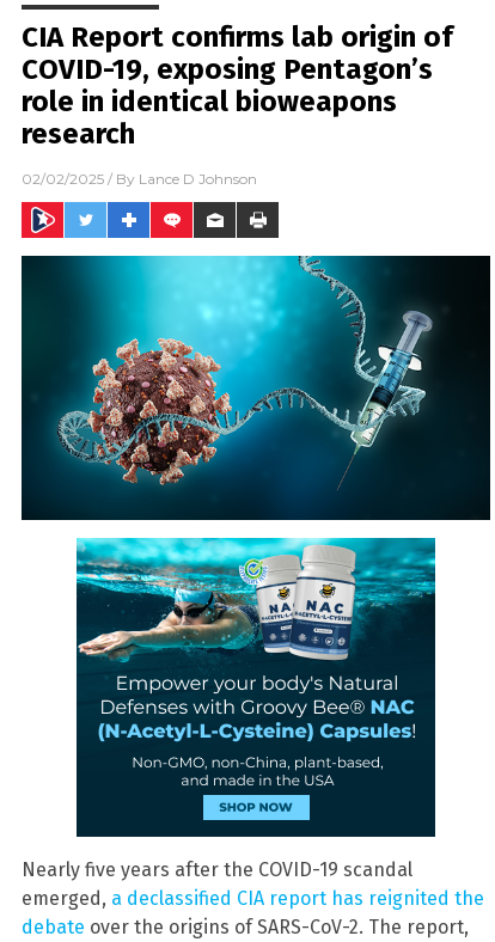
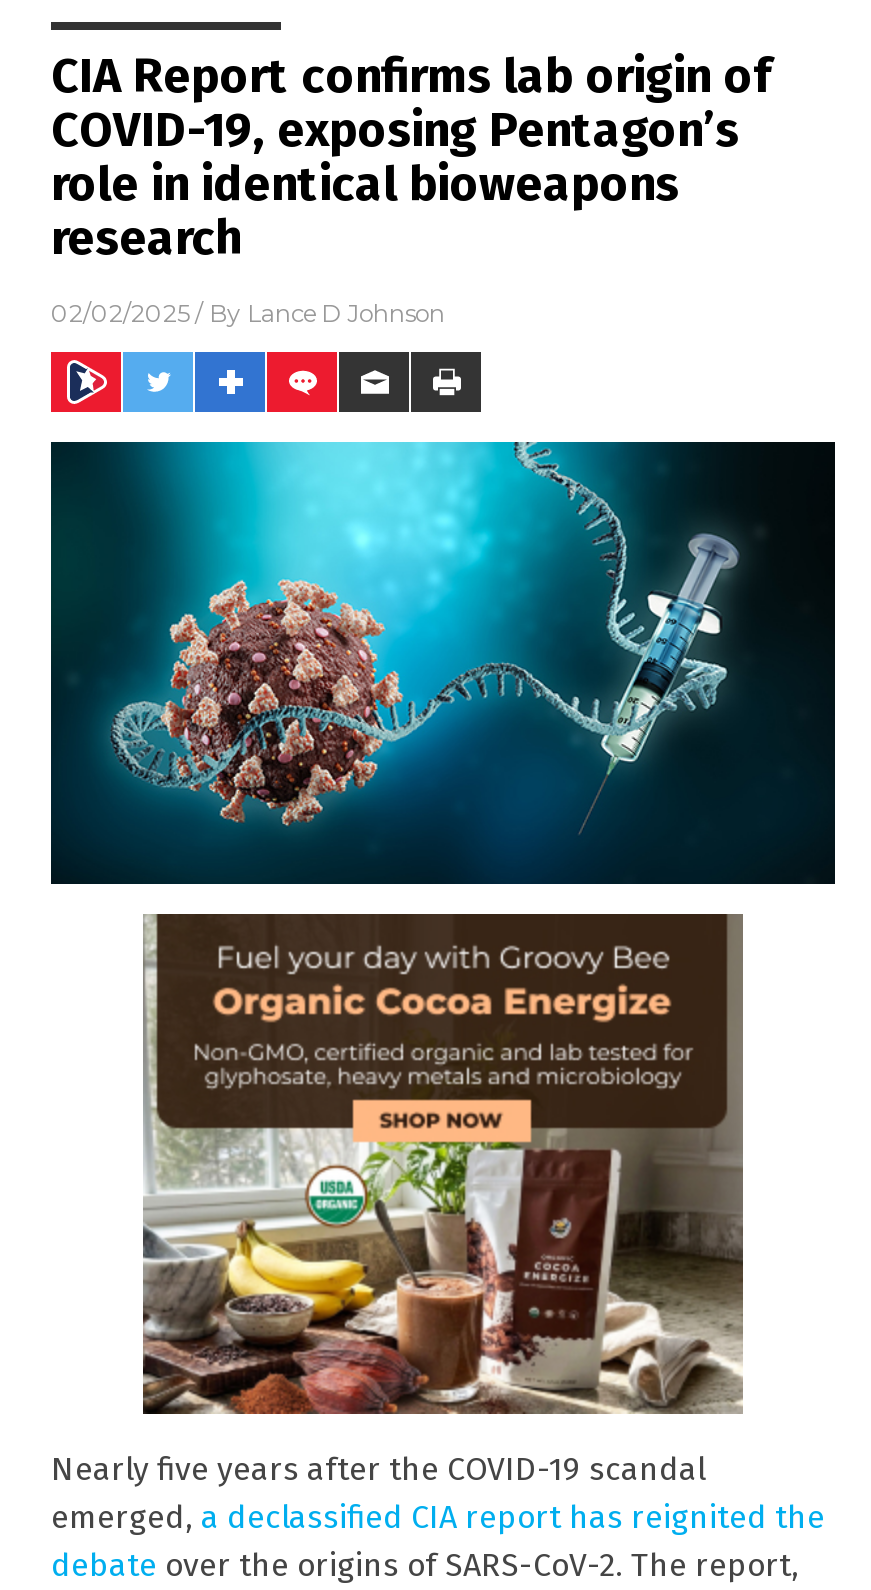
- [image]
+ [image]
